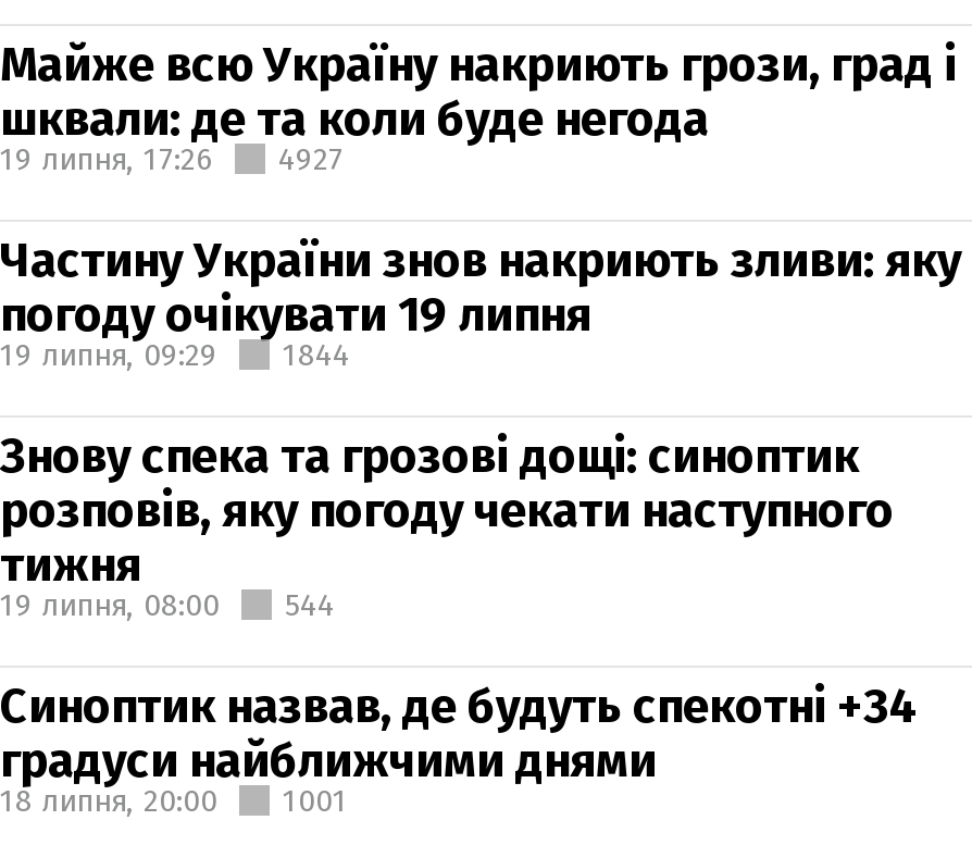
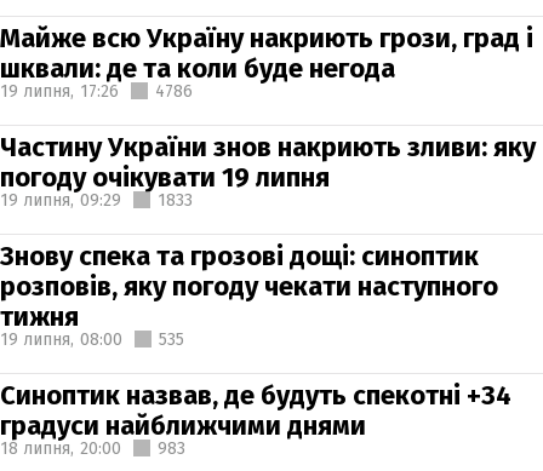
- 19 липня, 17:26 4927
+ 19 липня, 17:26 4786

- 19 липня, 09:29 1844
+ 19 липня, 09:29 1833

- 19 липня, 08:00 544
+ 19 липня, 08:00 535

- 18 липня, 20:00 1001
+ 18 липня, 20:00 983
